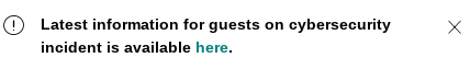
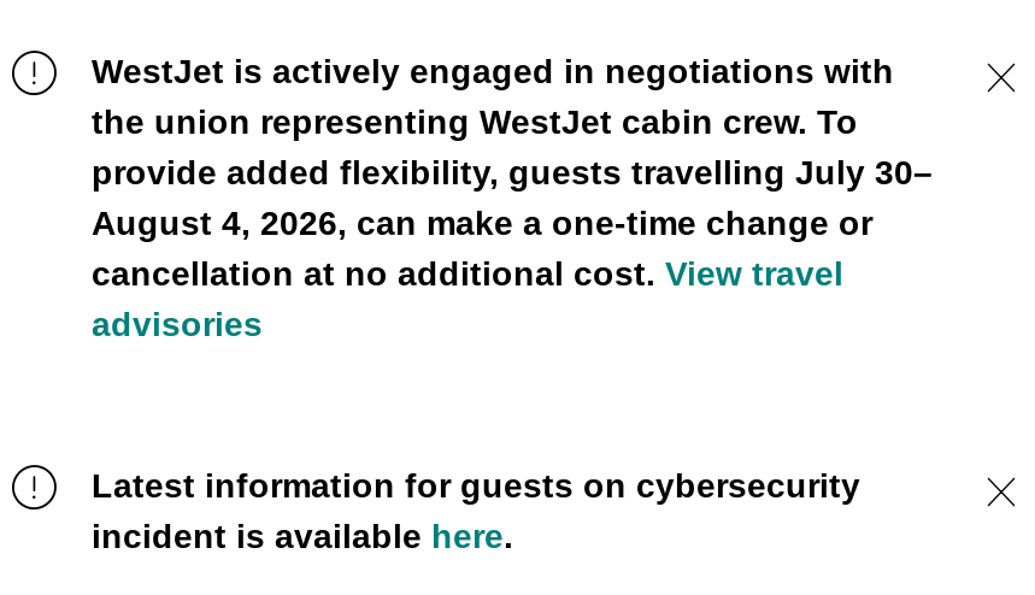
+ WestJet is actively engaged in negotiations with
+ the union representing WestJet cabin crew. To
+ provide added flexibility, guests travelling July 30–
+ August 4, 2026, can make a one-time change or
+ cancellation at no additional cost. View travel
+ advisories
